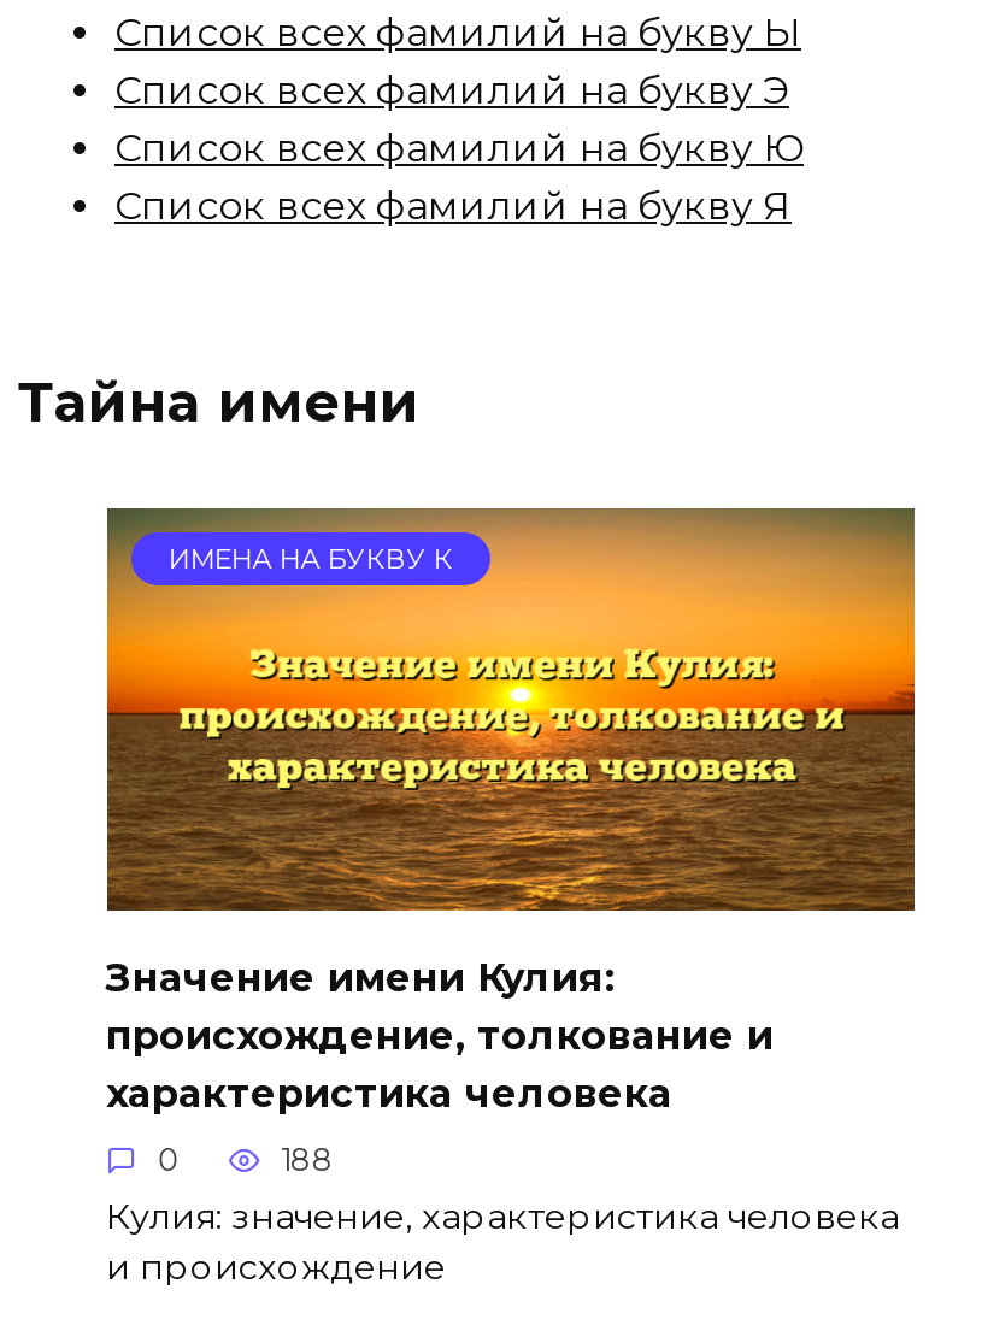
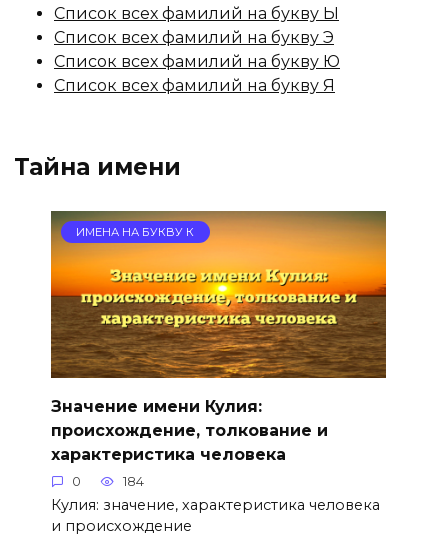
- 188
+ 184
